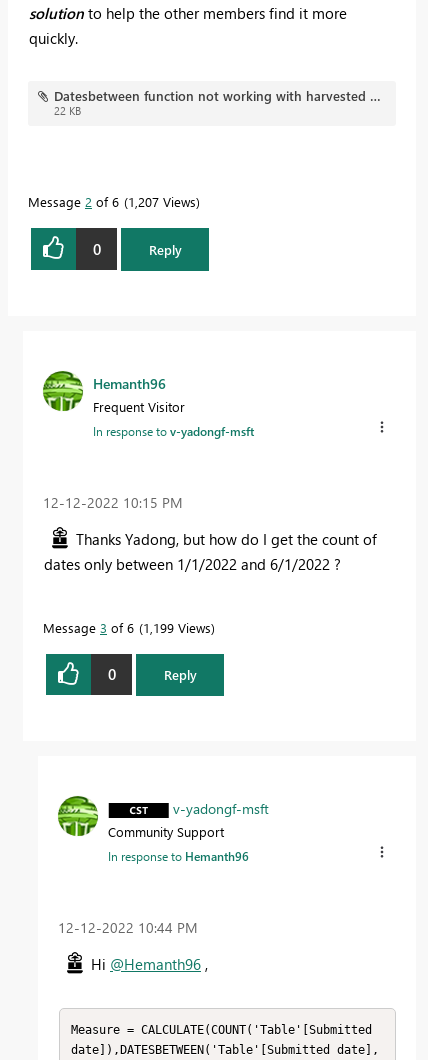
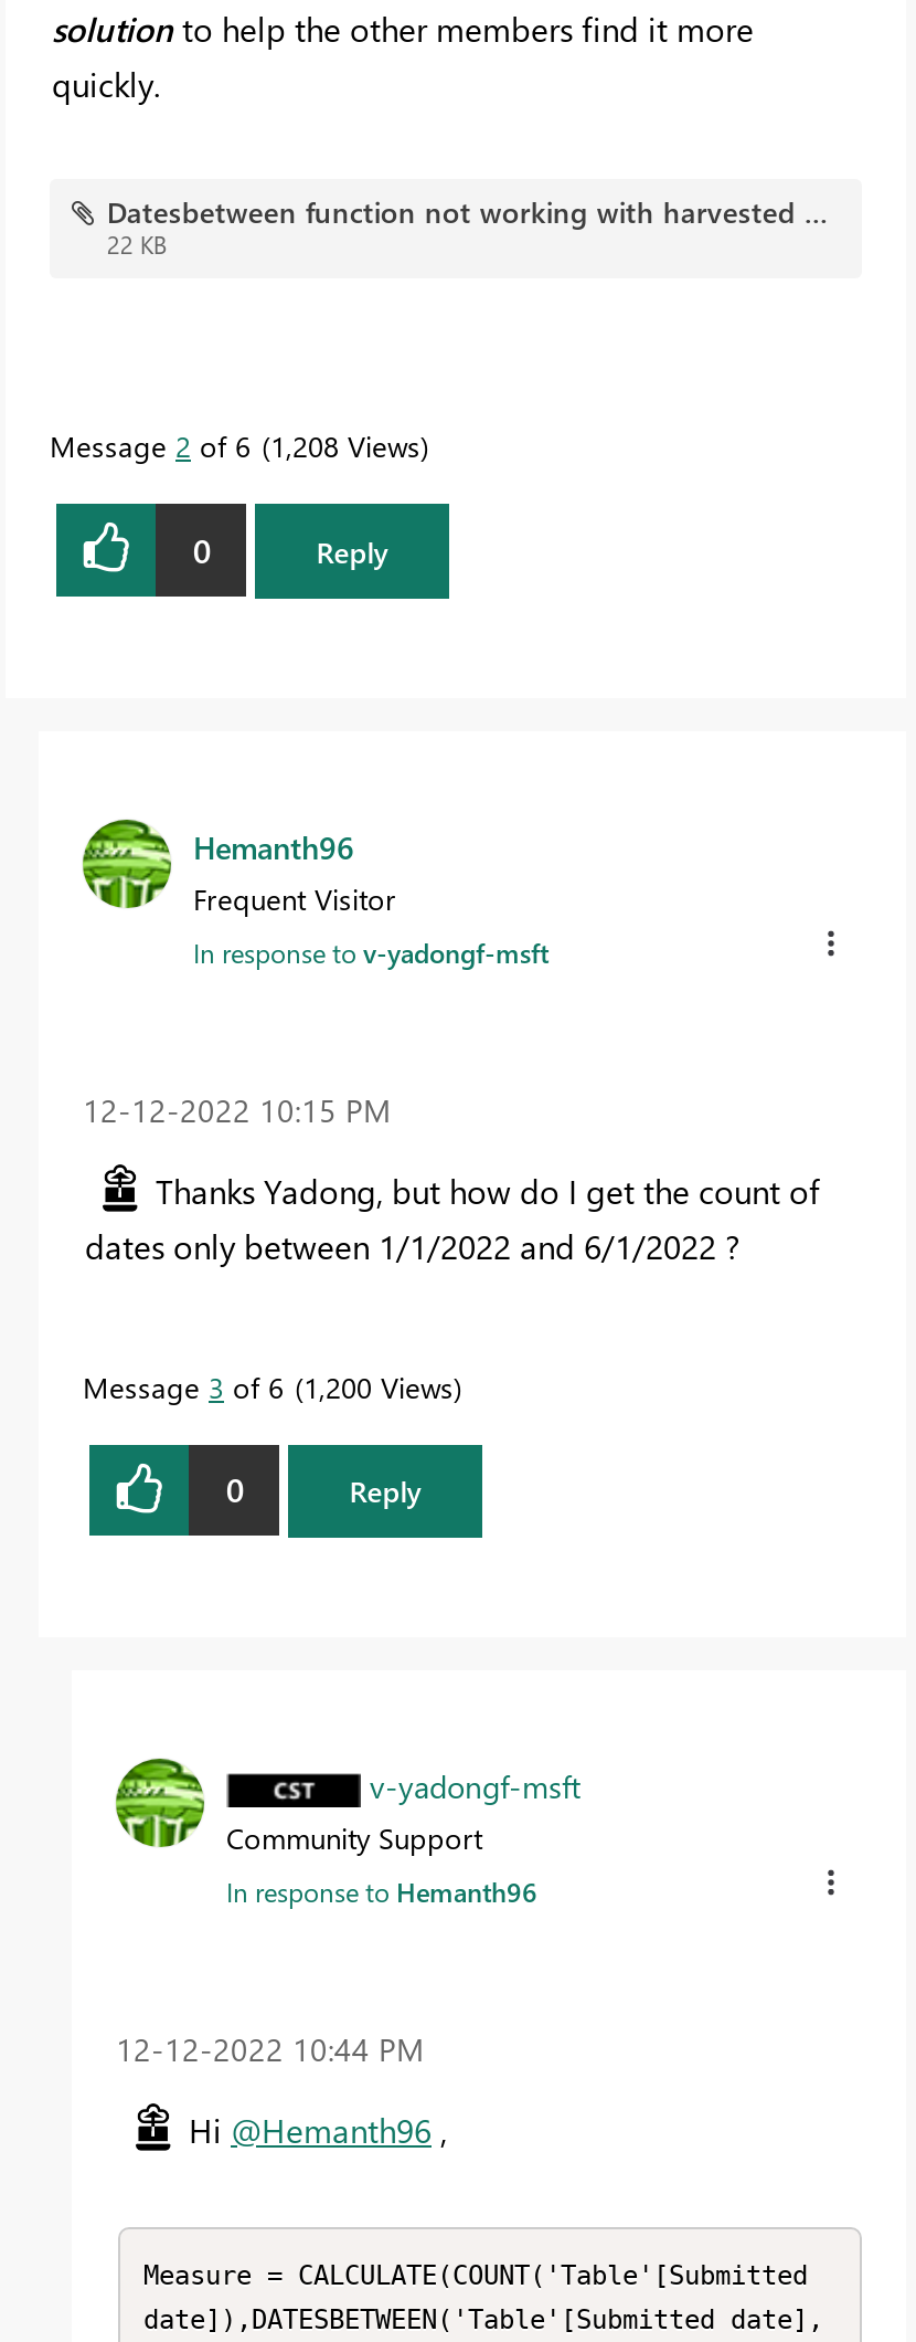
- Message 2 of 6 1,207 Views
+ Message 2 of 6 1,208 Views

- Message 3 of 6 1,199 Views
+ Message 3 of 6 1,200 Views
